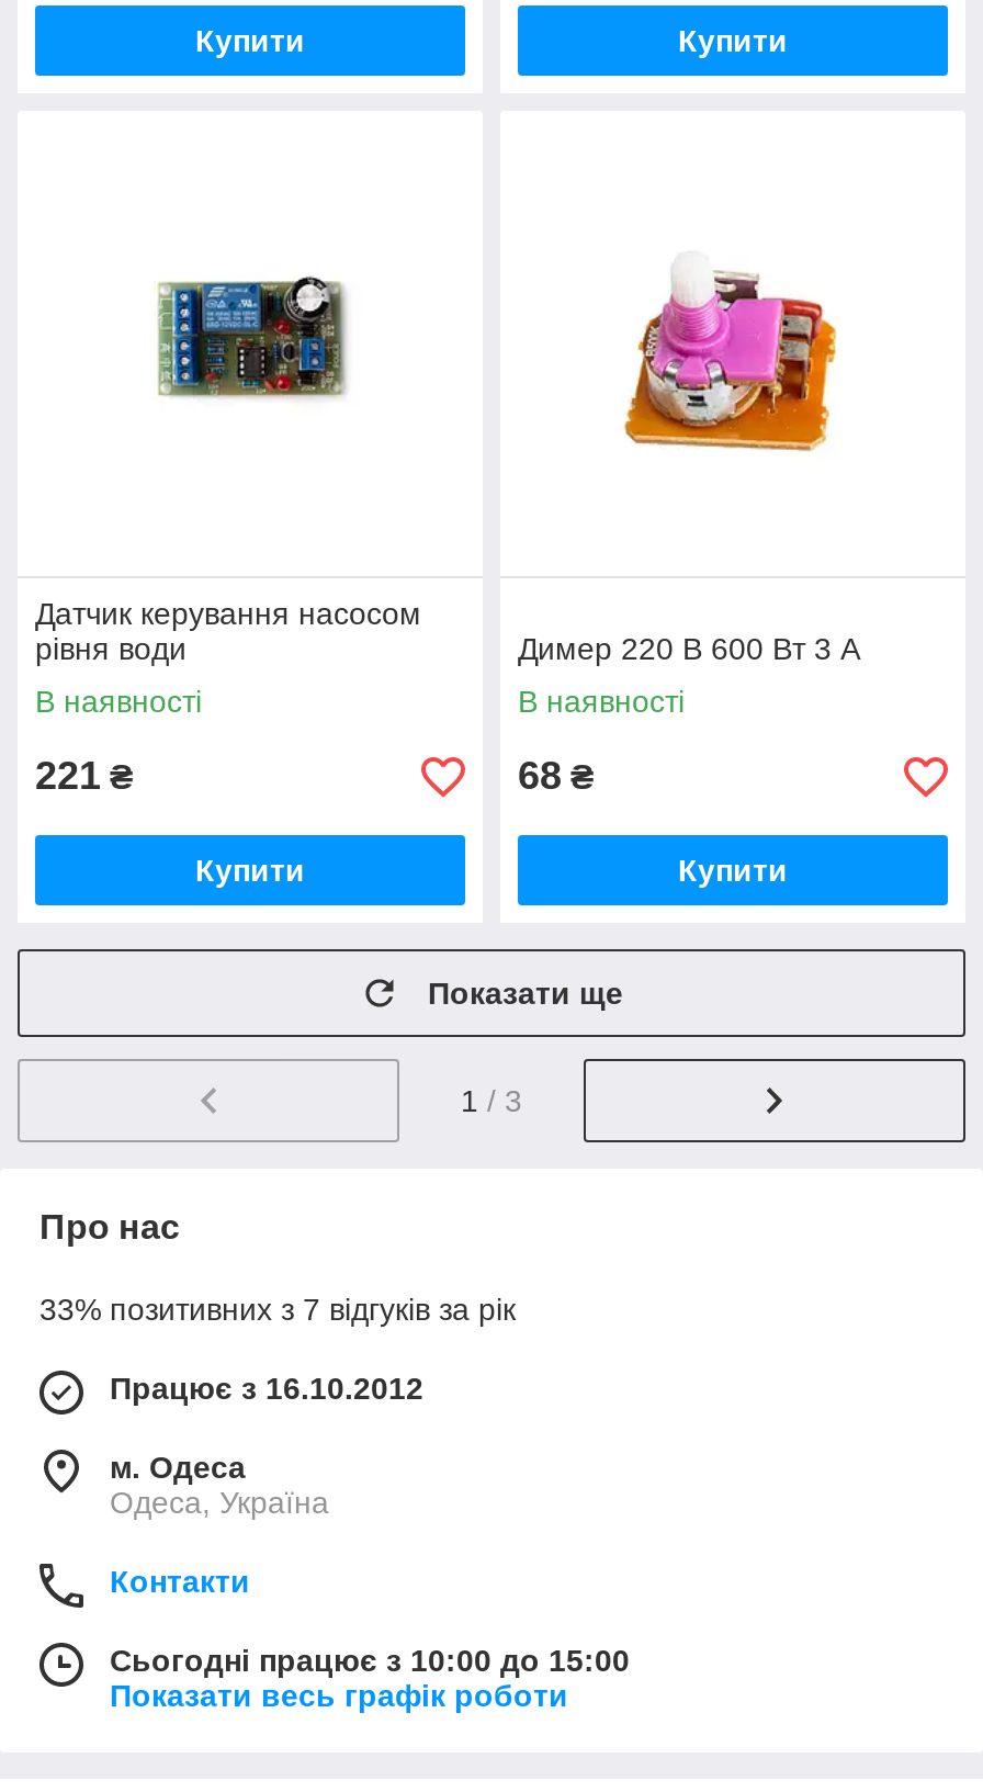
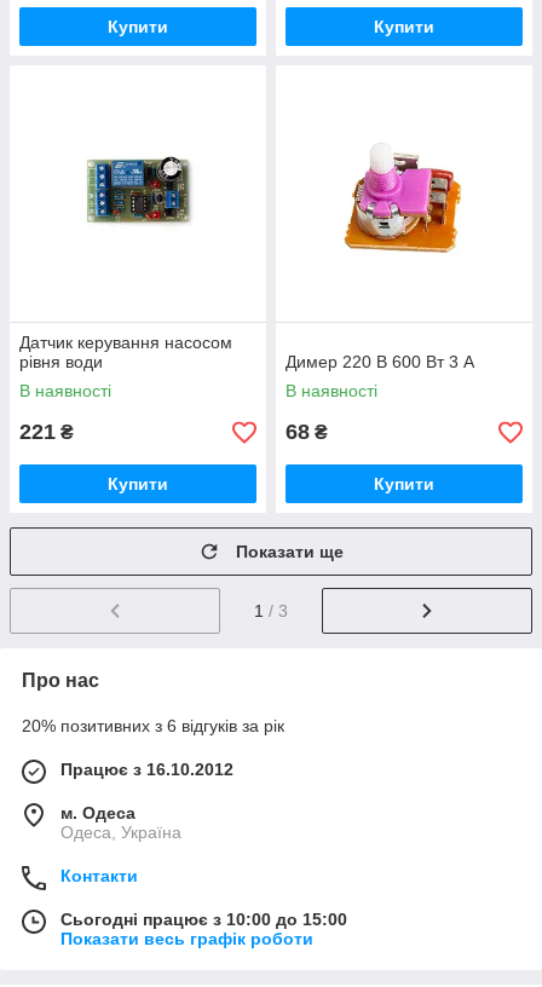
- 33% позитивних з 7 відгуків за рік
+ 20% позитивних з 6 відгуків за рік
